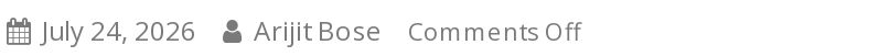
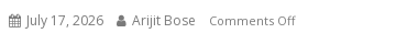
- July 24, 2026
+ July 17, 2026
